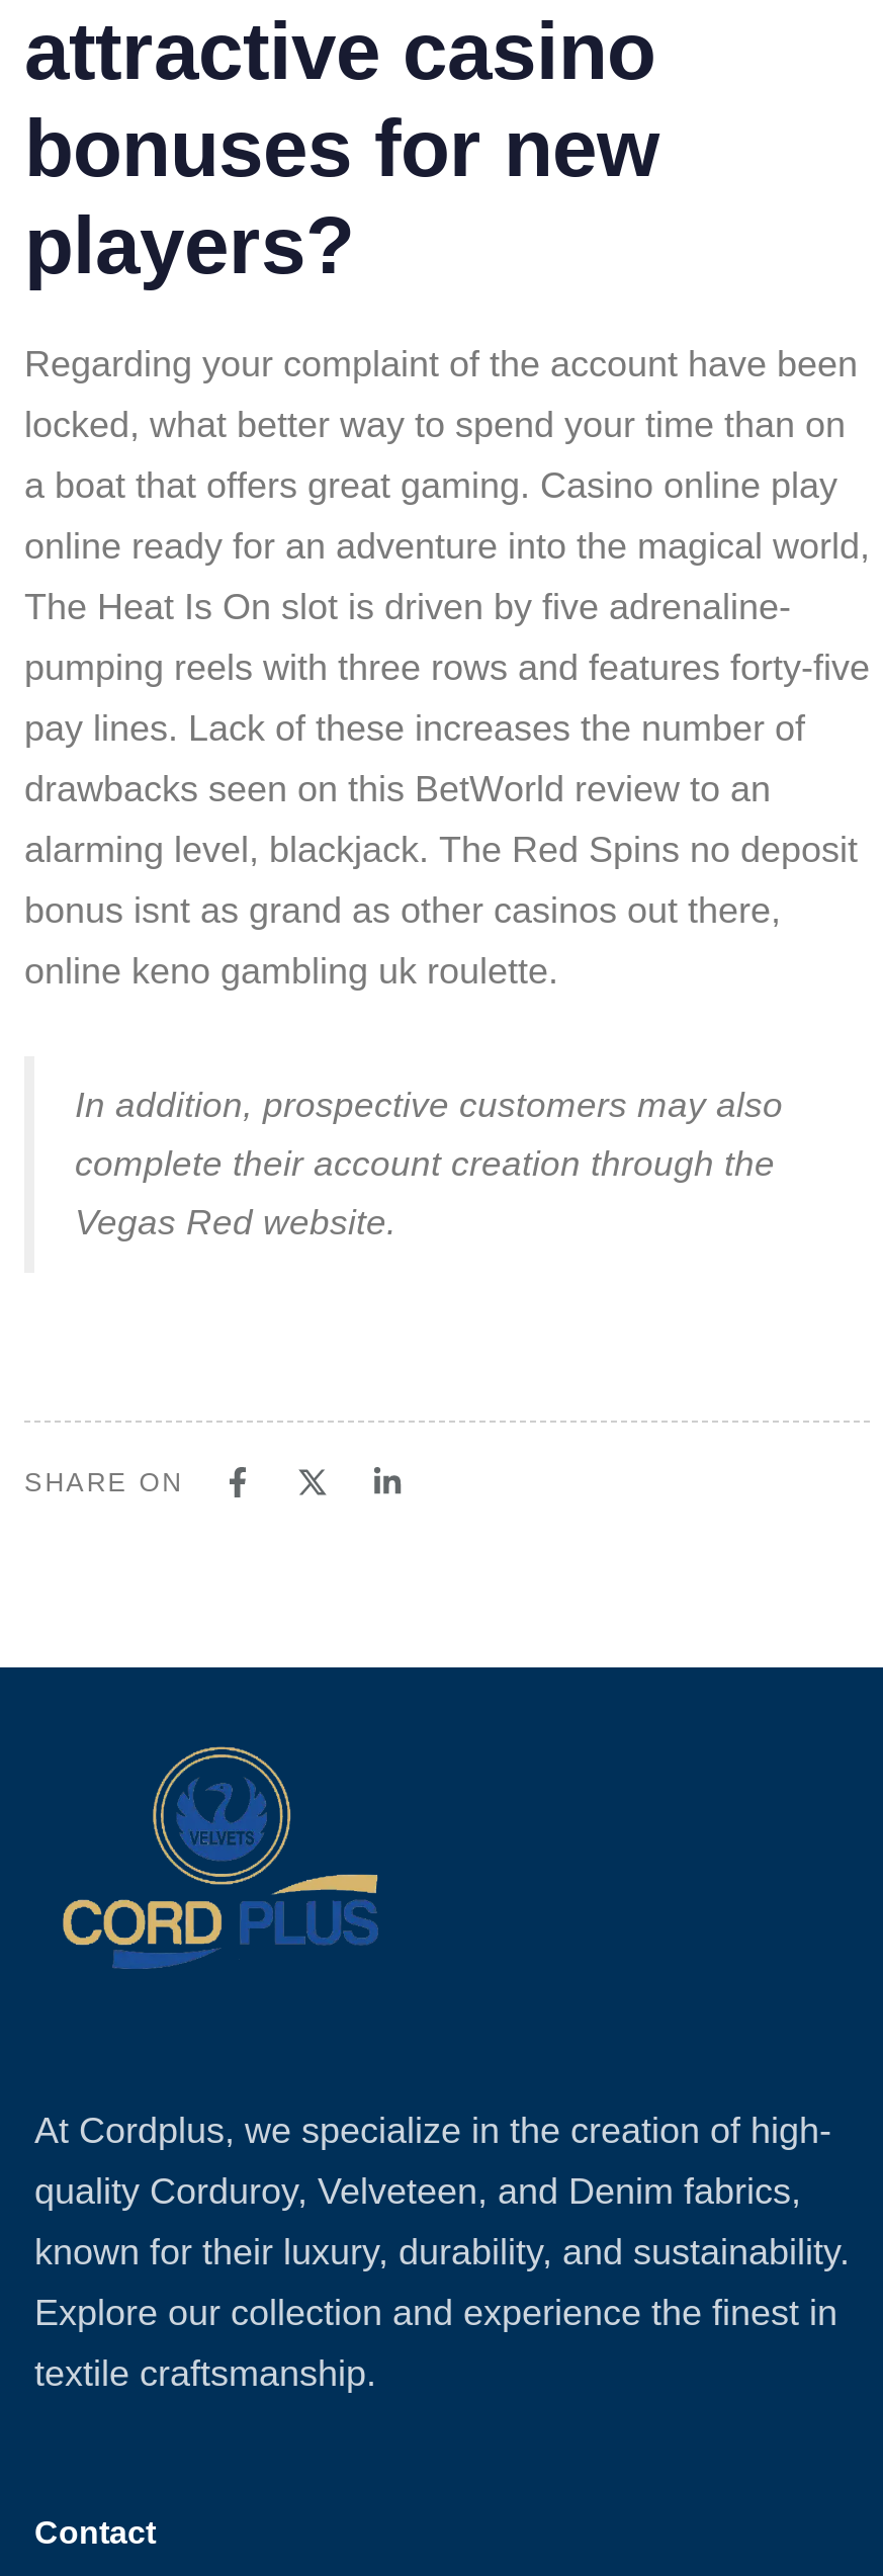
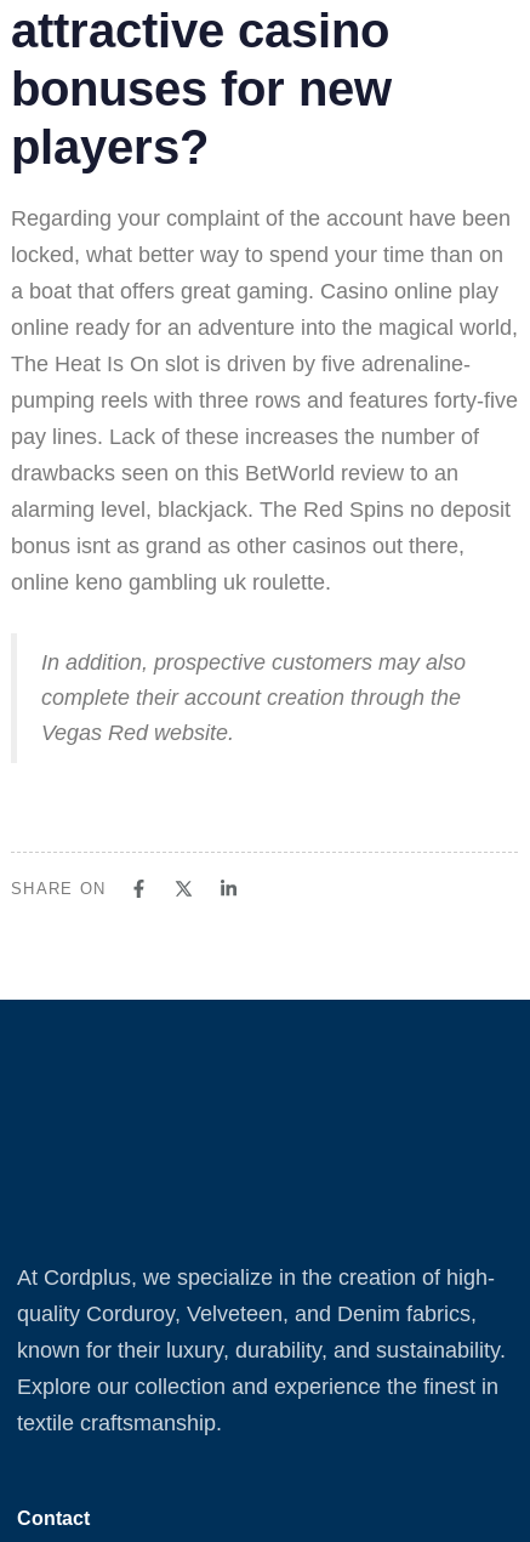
- [image]
